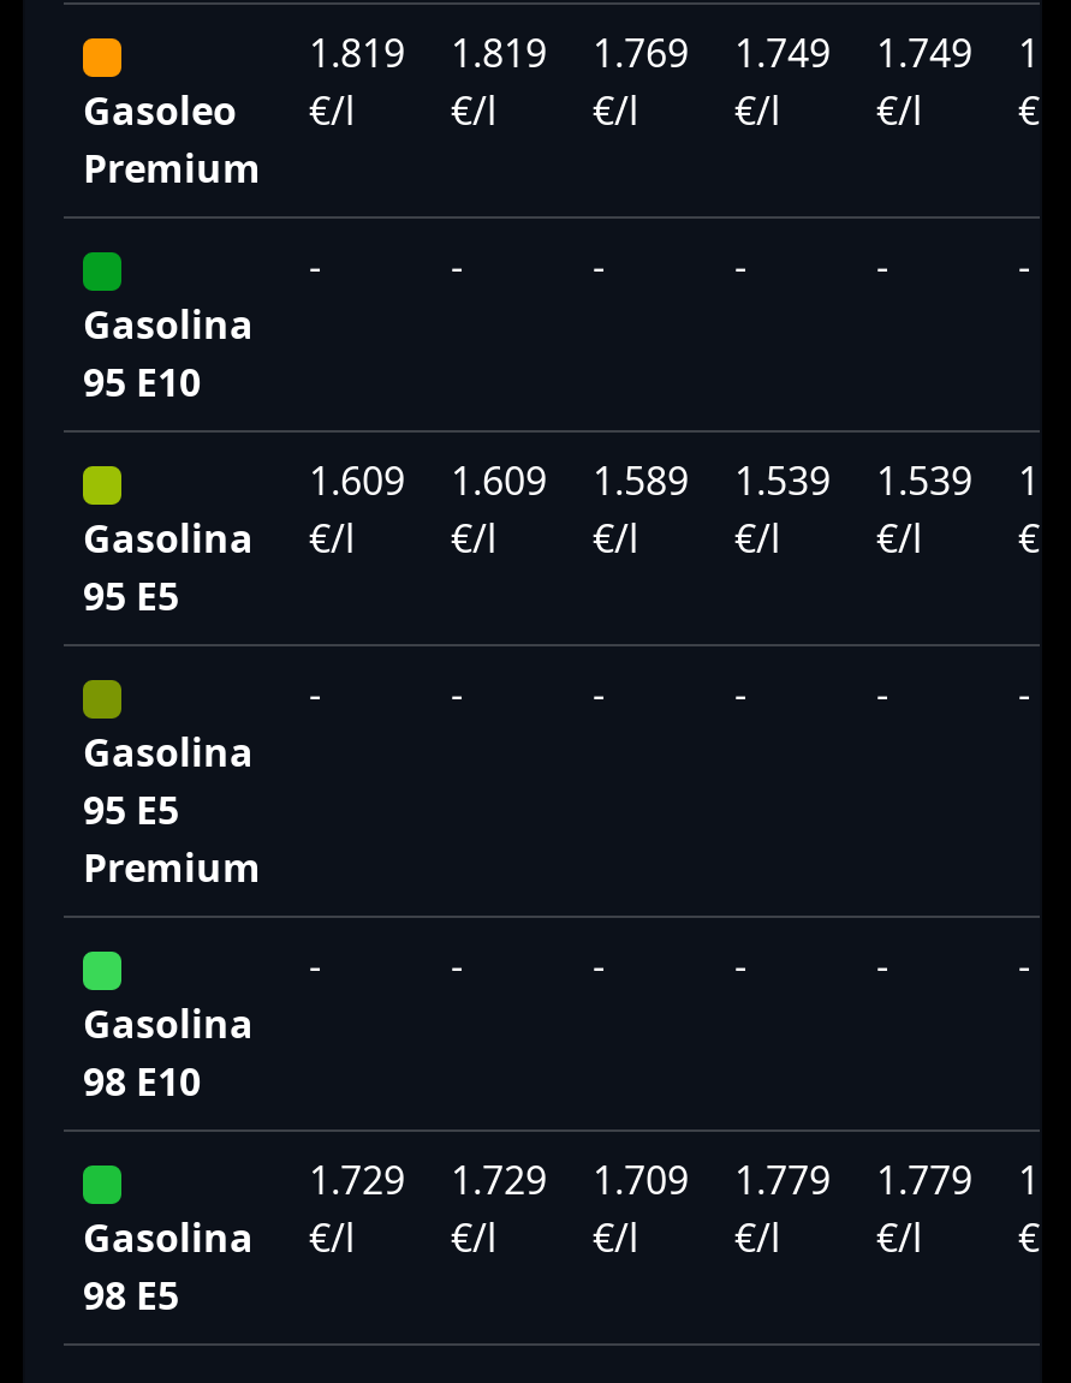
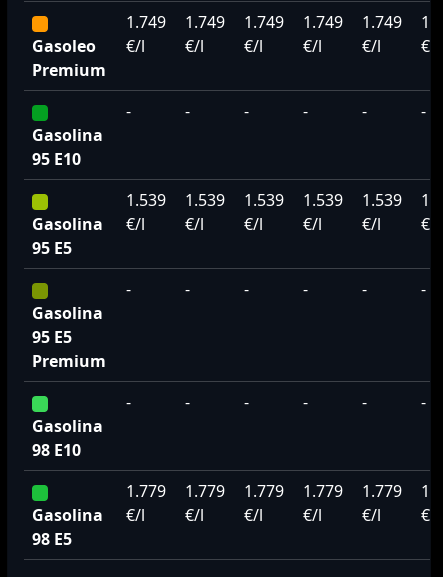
- 1.819
+ 1.749

- 1.819
+ 1.749

- 1.769
+ 1.749

- 1.609
+ 1.539

- 1.609
+ 1.539

- 1.589
+ 1.539

- 1.729
+ 1.779

- 1.729
+ 1.779

- 1.709
+ 1.779
